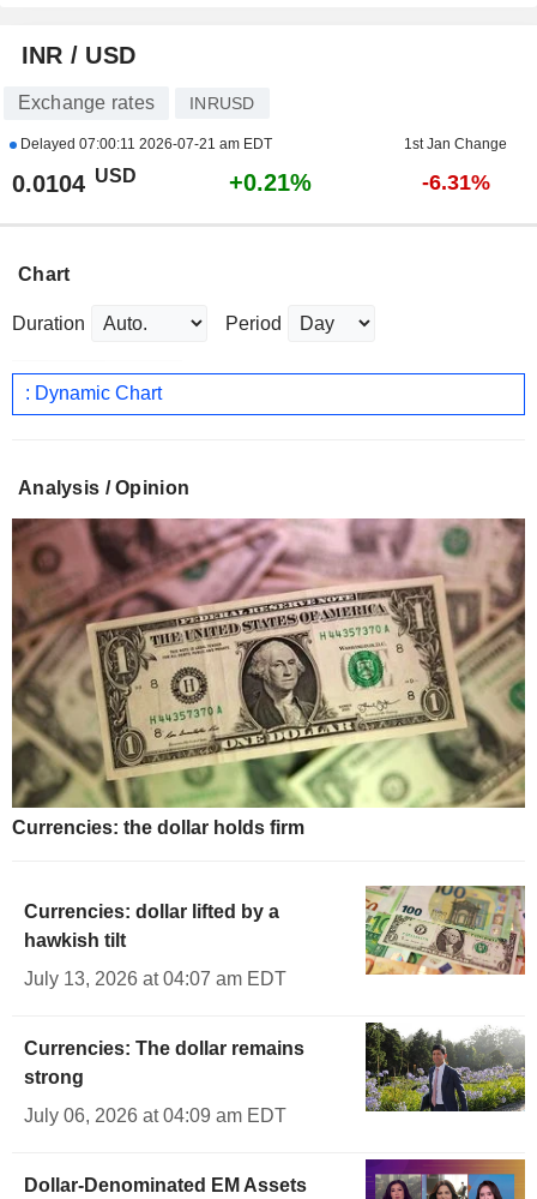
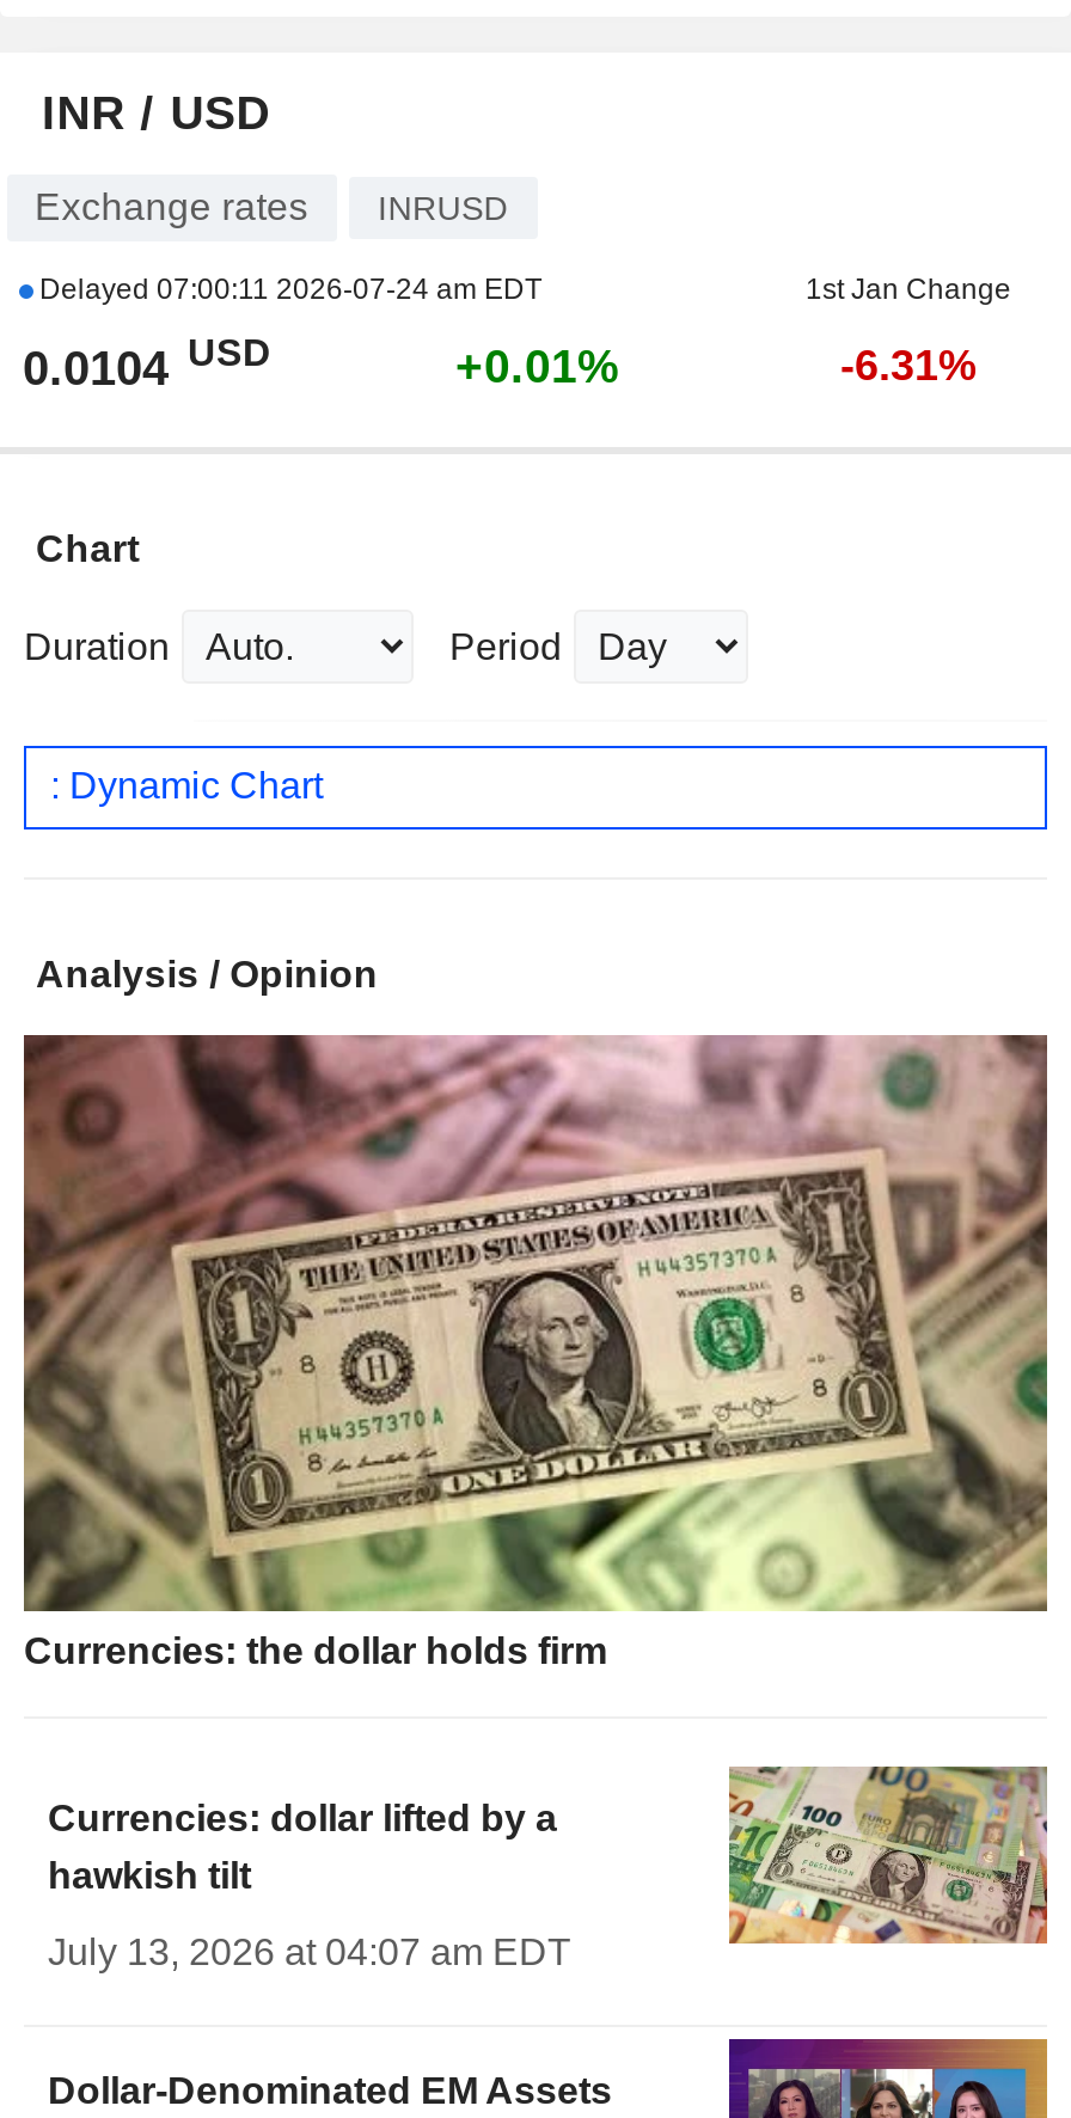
- Delayed 07:00:11 2026-07-21 am EDT
+ Delayed 07:00:11 2026-07-24 am EDT

- +0.21%
+ +0.01%

- [image]

- Currencies: The dollar remains
- strong
- July 06, 2026 at 04:09 am EDT
